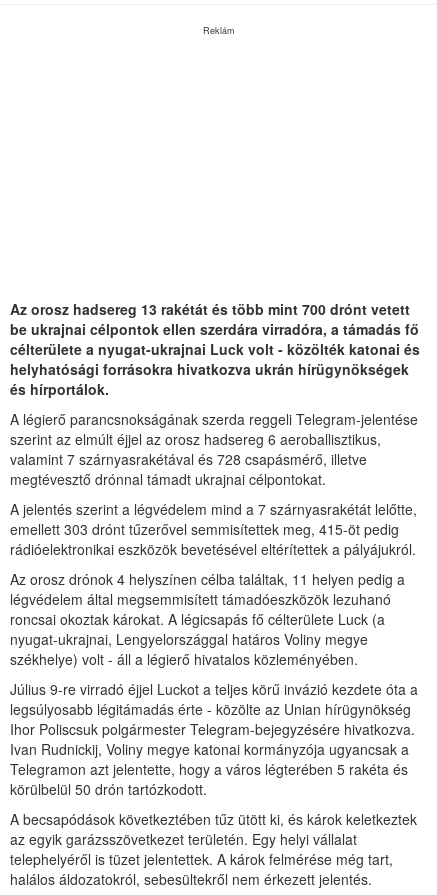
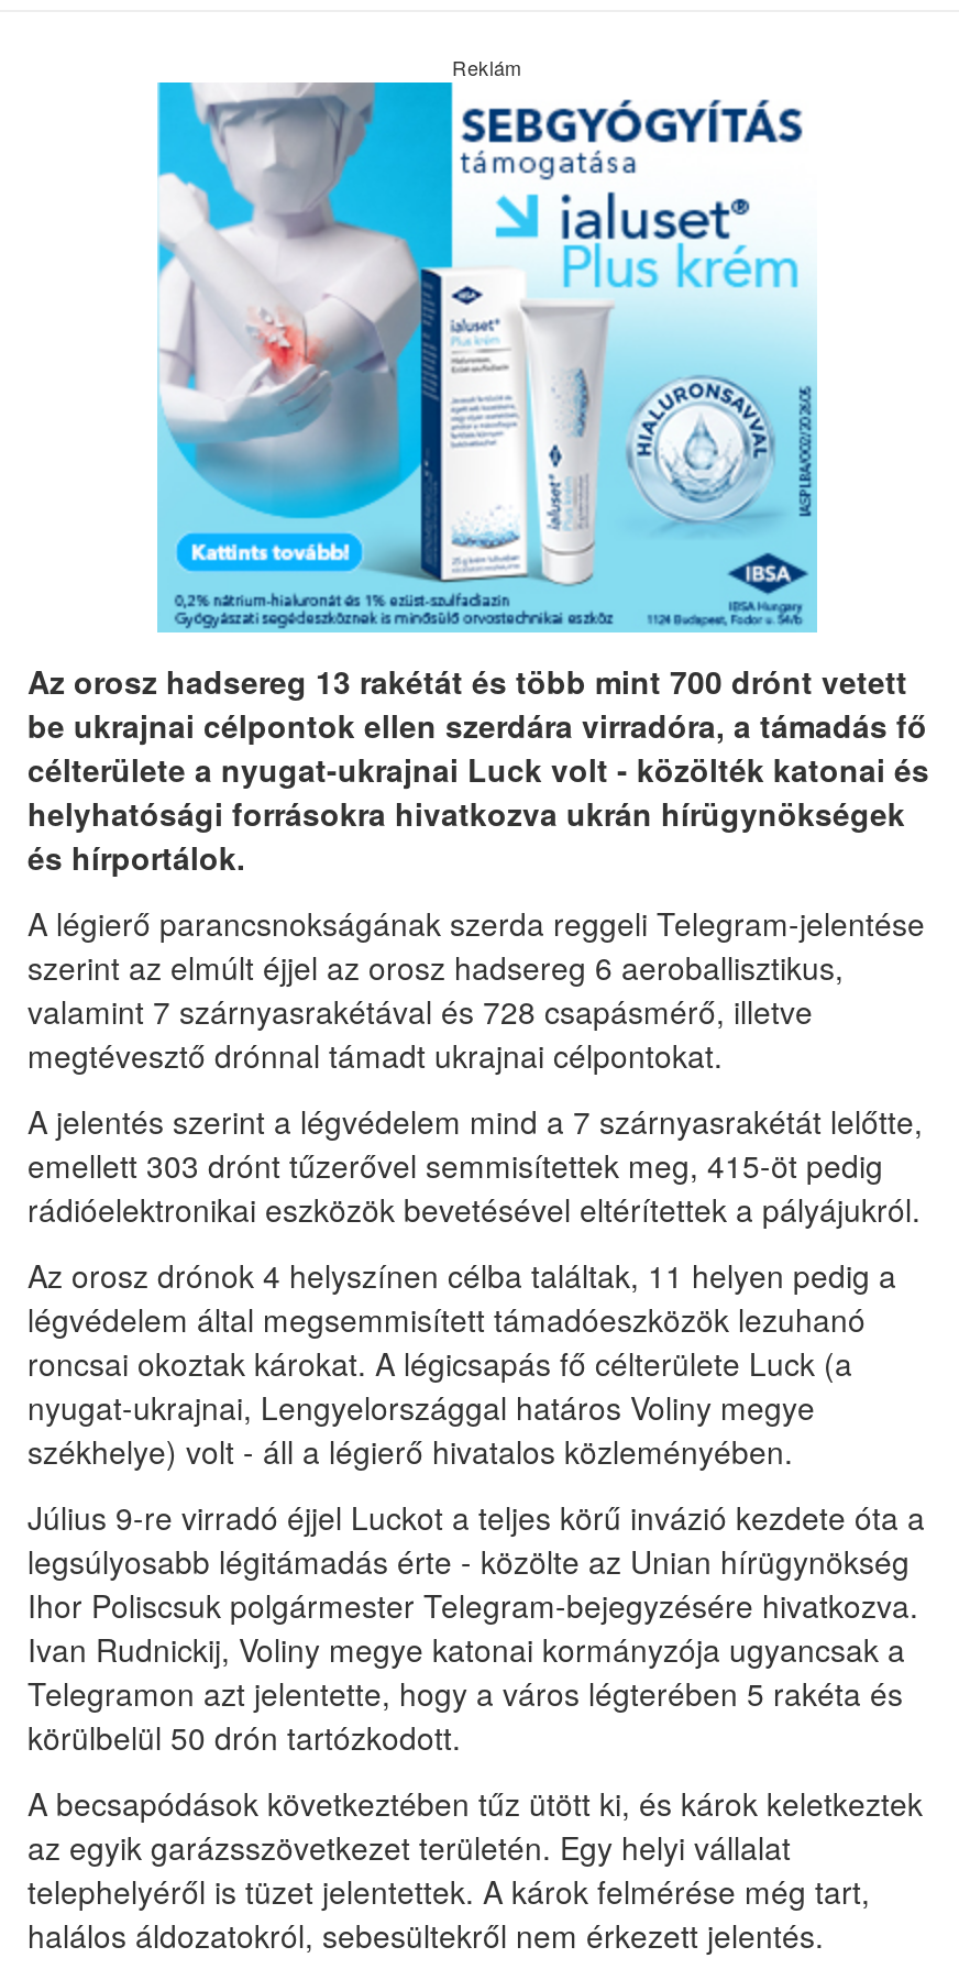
+ [image]
